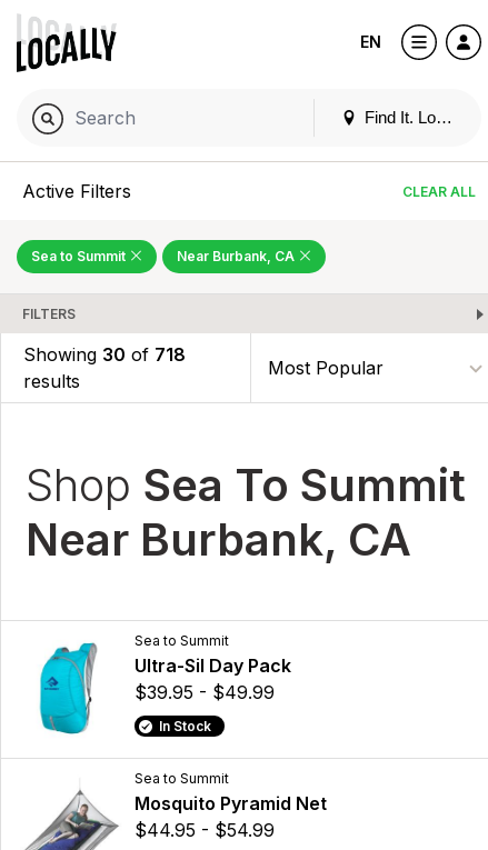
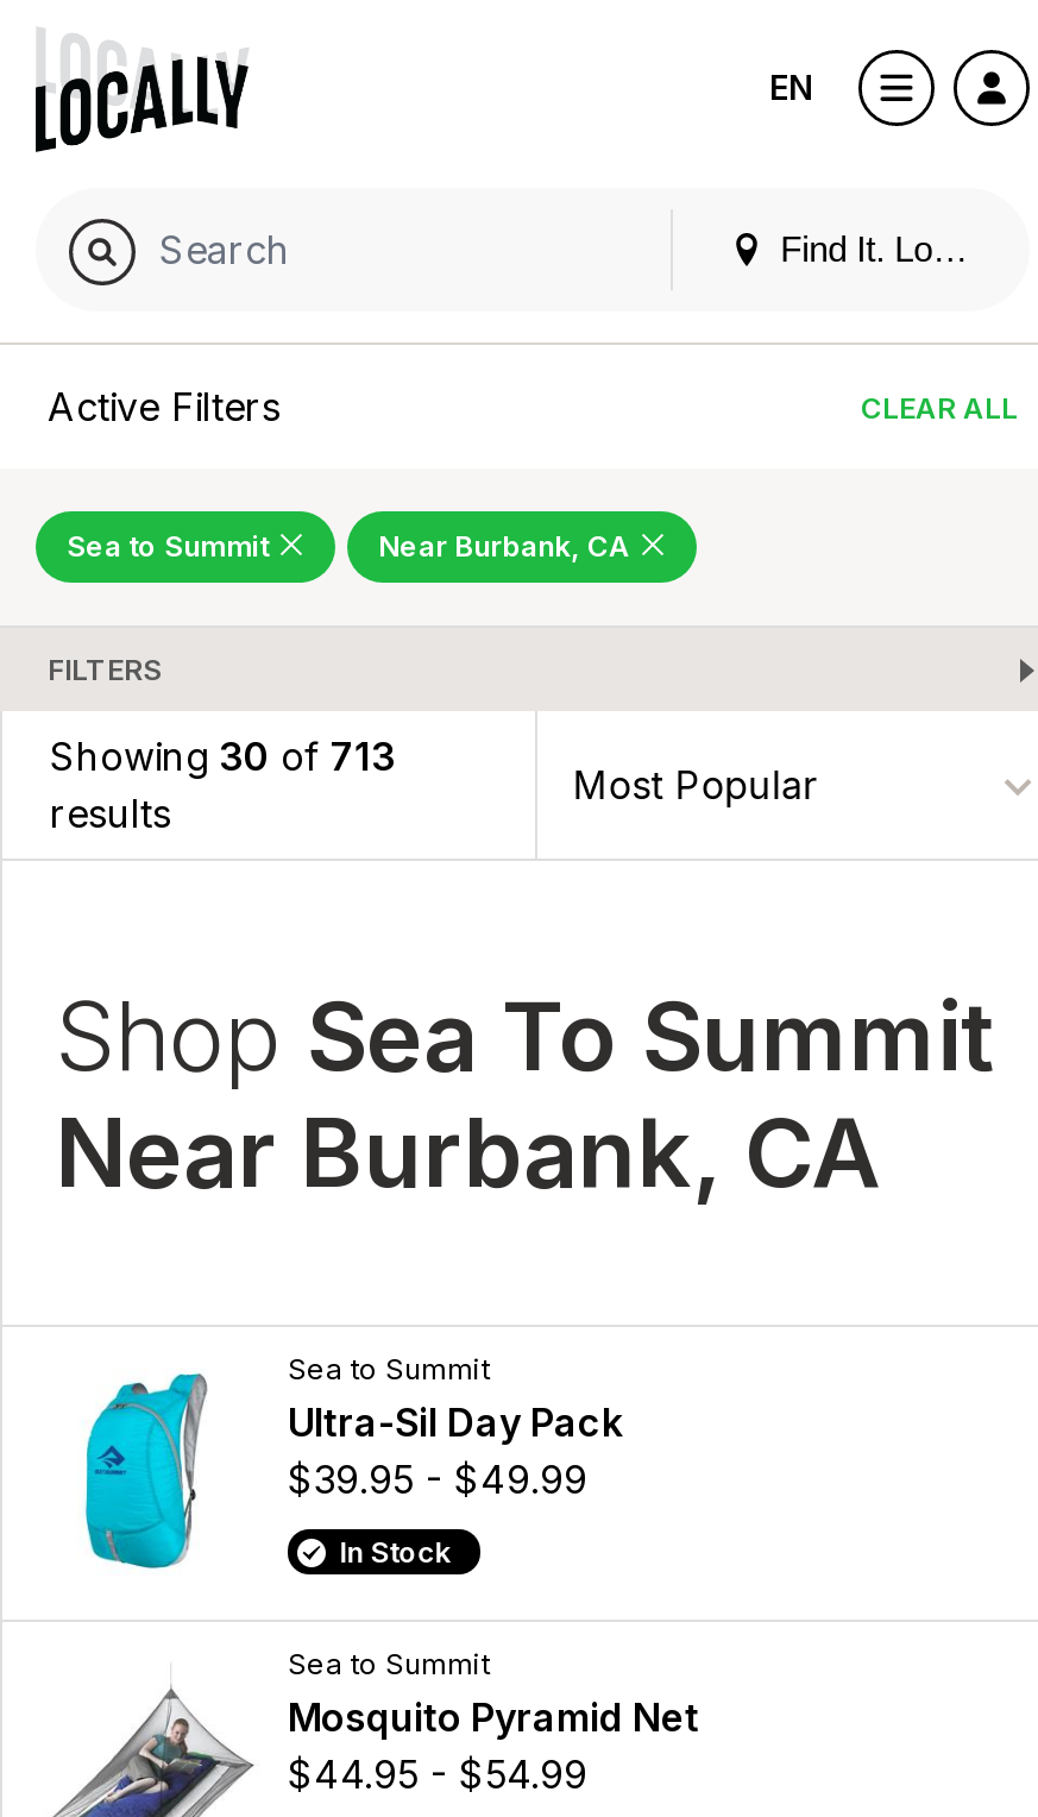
- Showing 30 of 718
+ Showing 30 of 713
